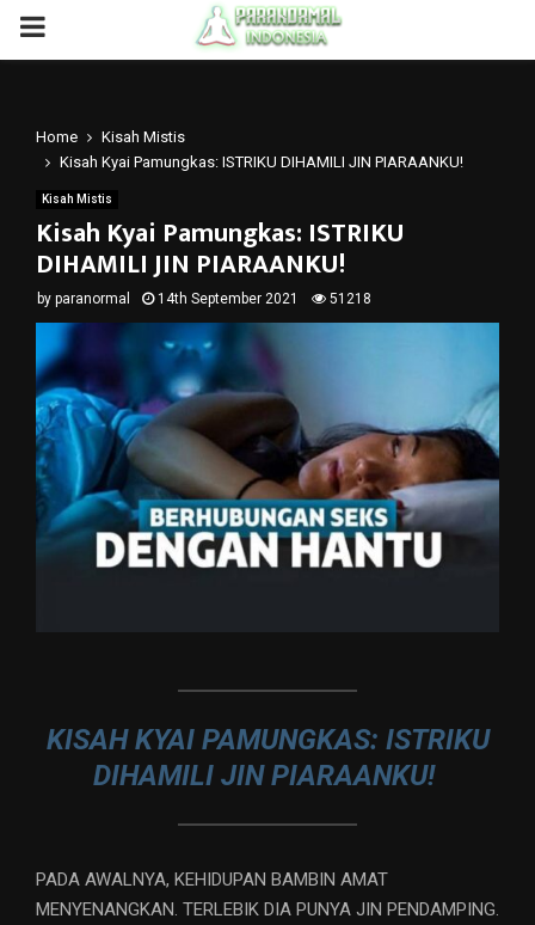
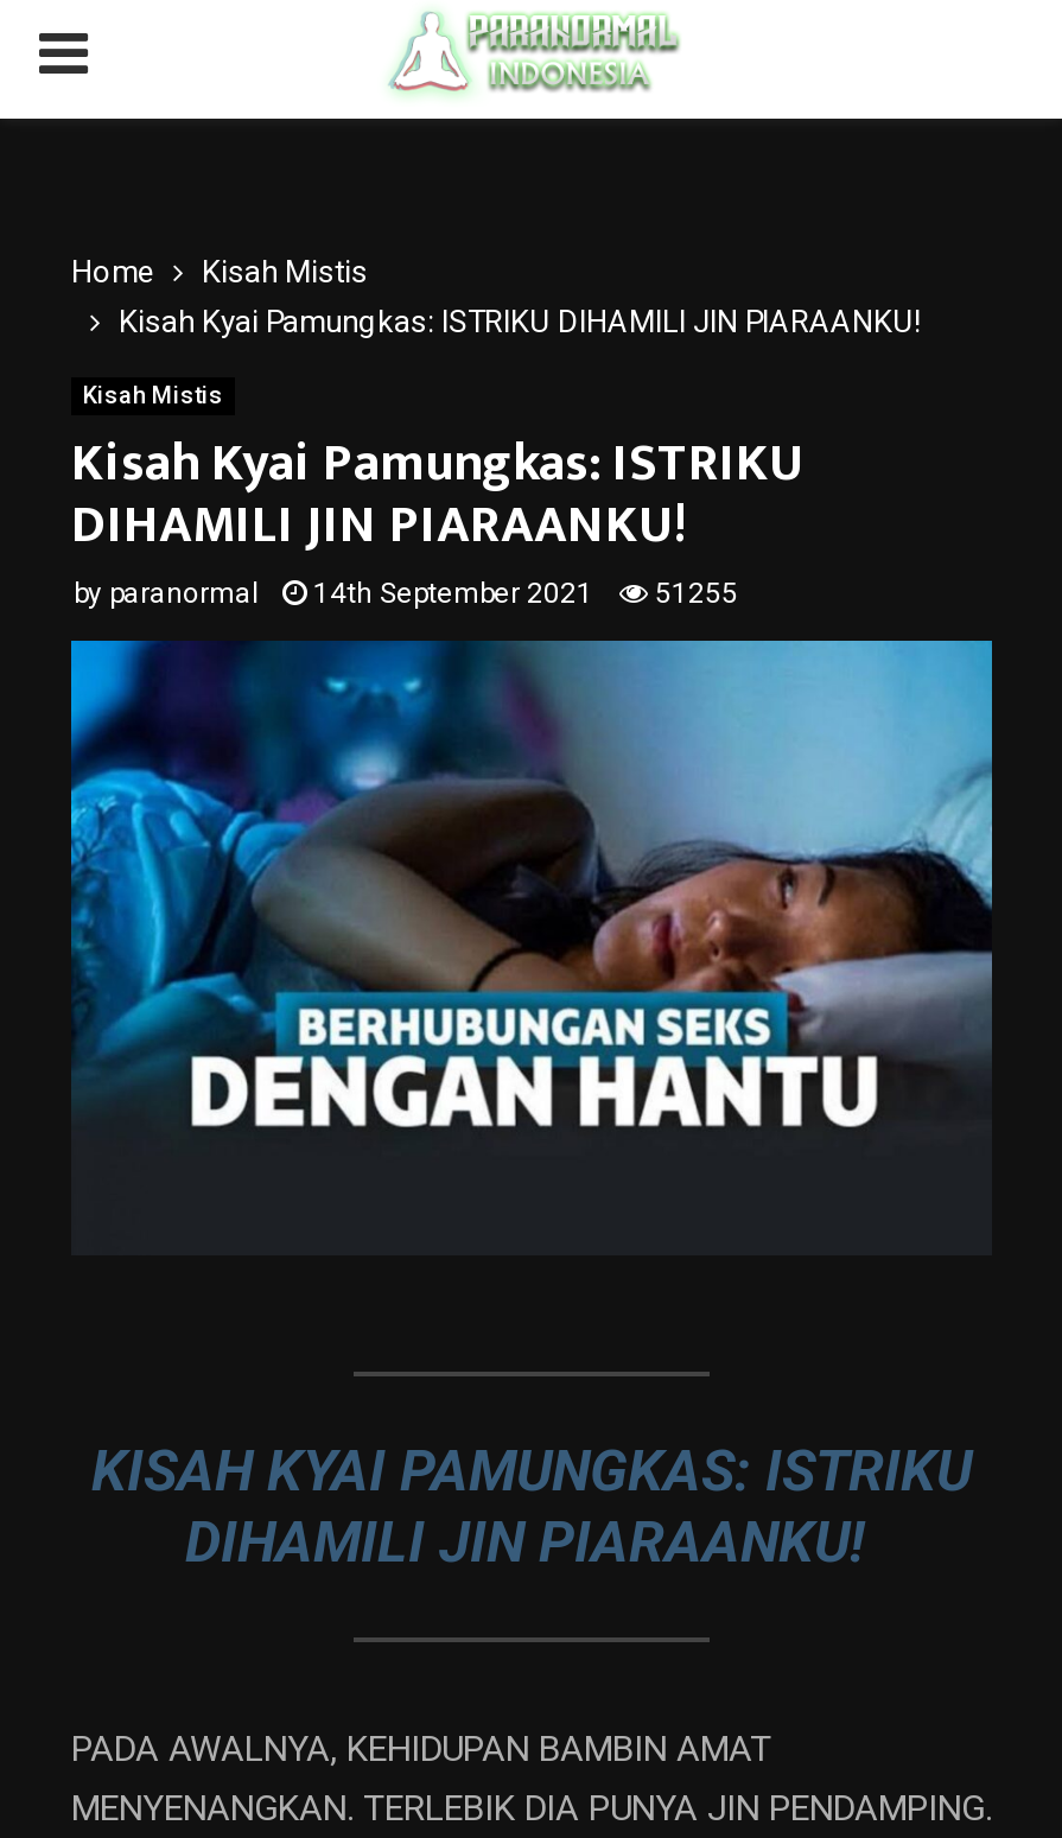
- by paranormal 14th September 2021 51218
+ by paranormal 14th September 2021 51255
